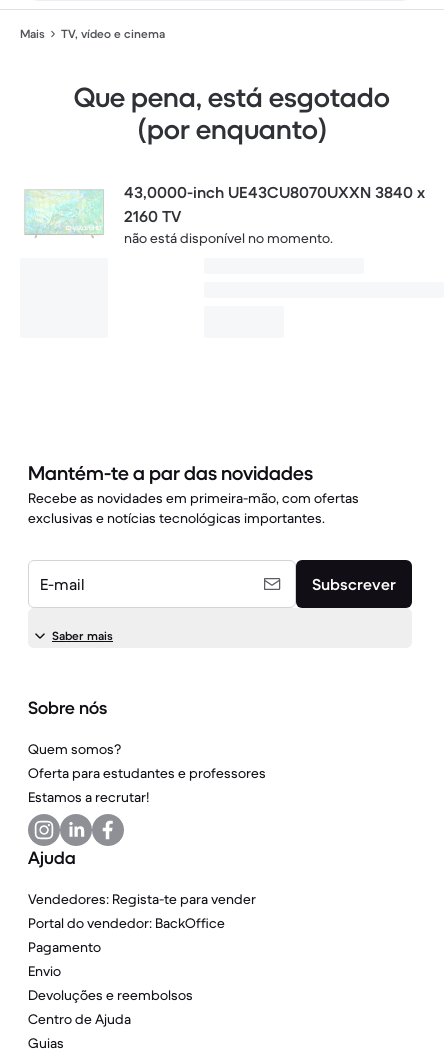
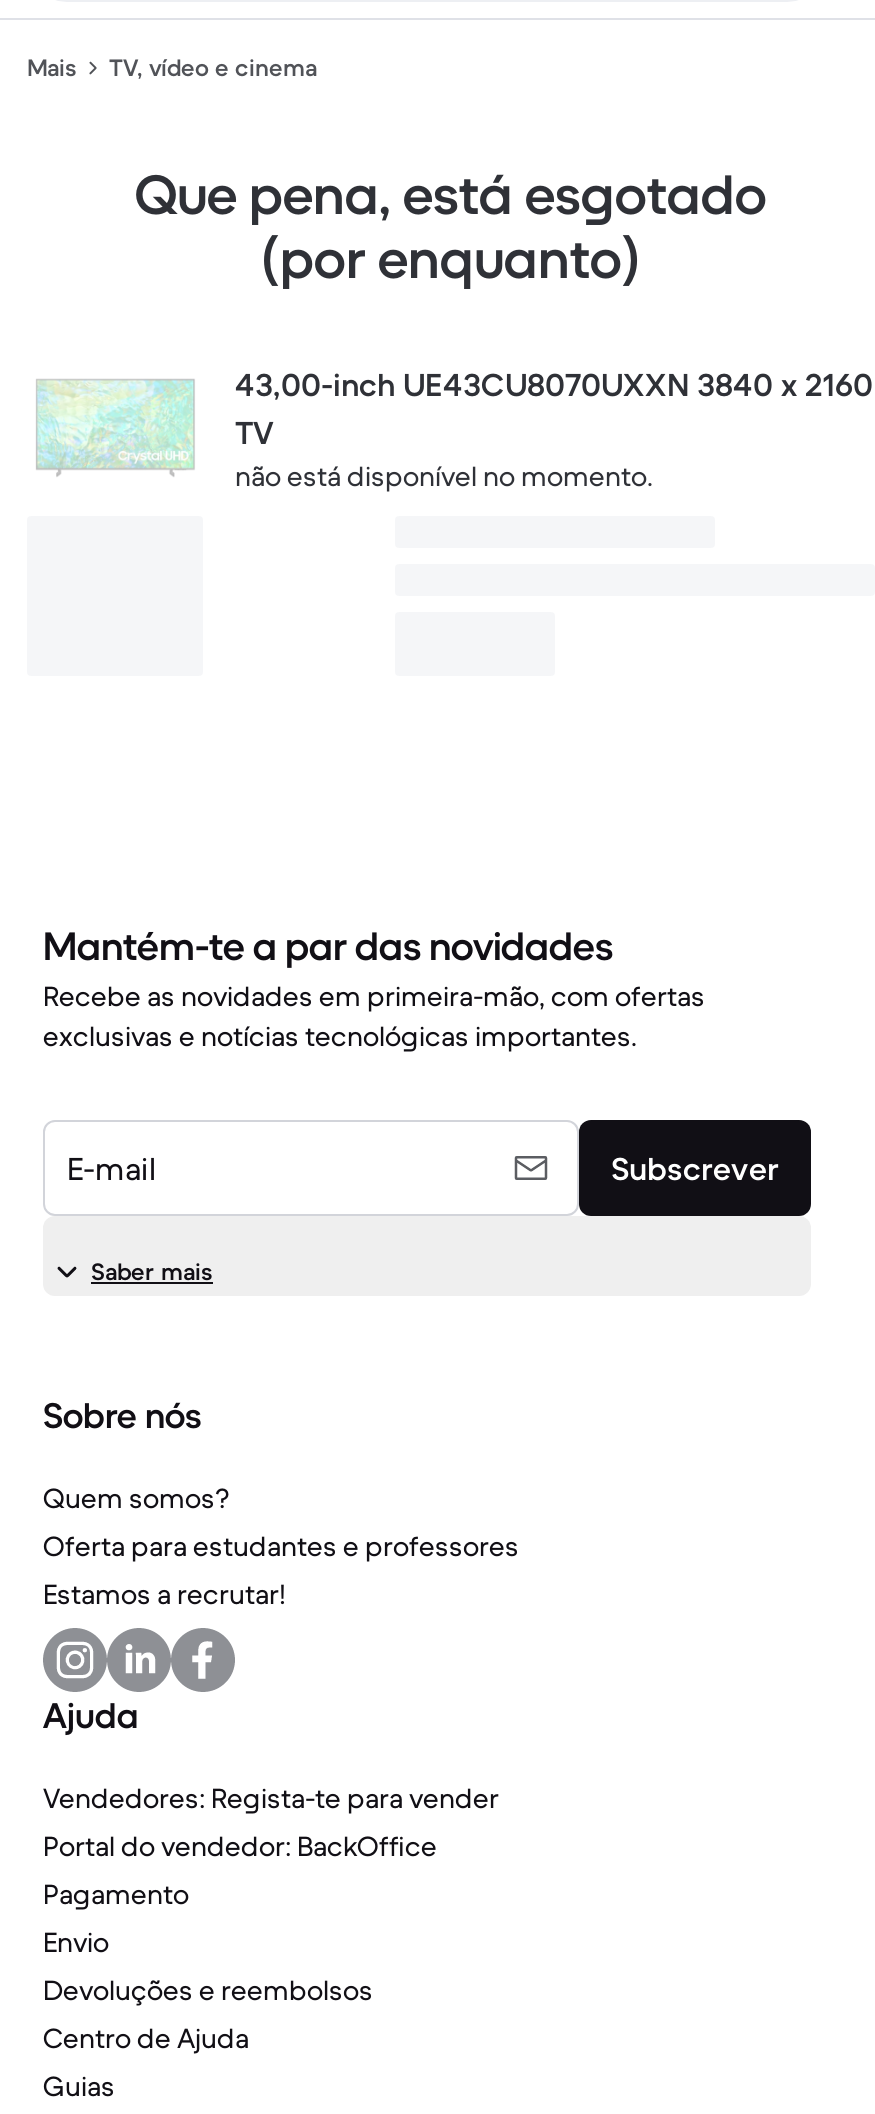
- 43,0000-inch UE43CU8070UXXN 3840 x
- 2160 TV
+ 43,00-inch UE43CU8070UXXN 3840 x 2160
+ TV
